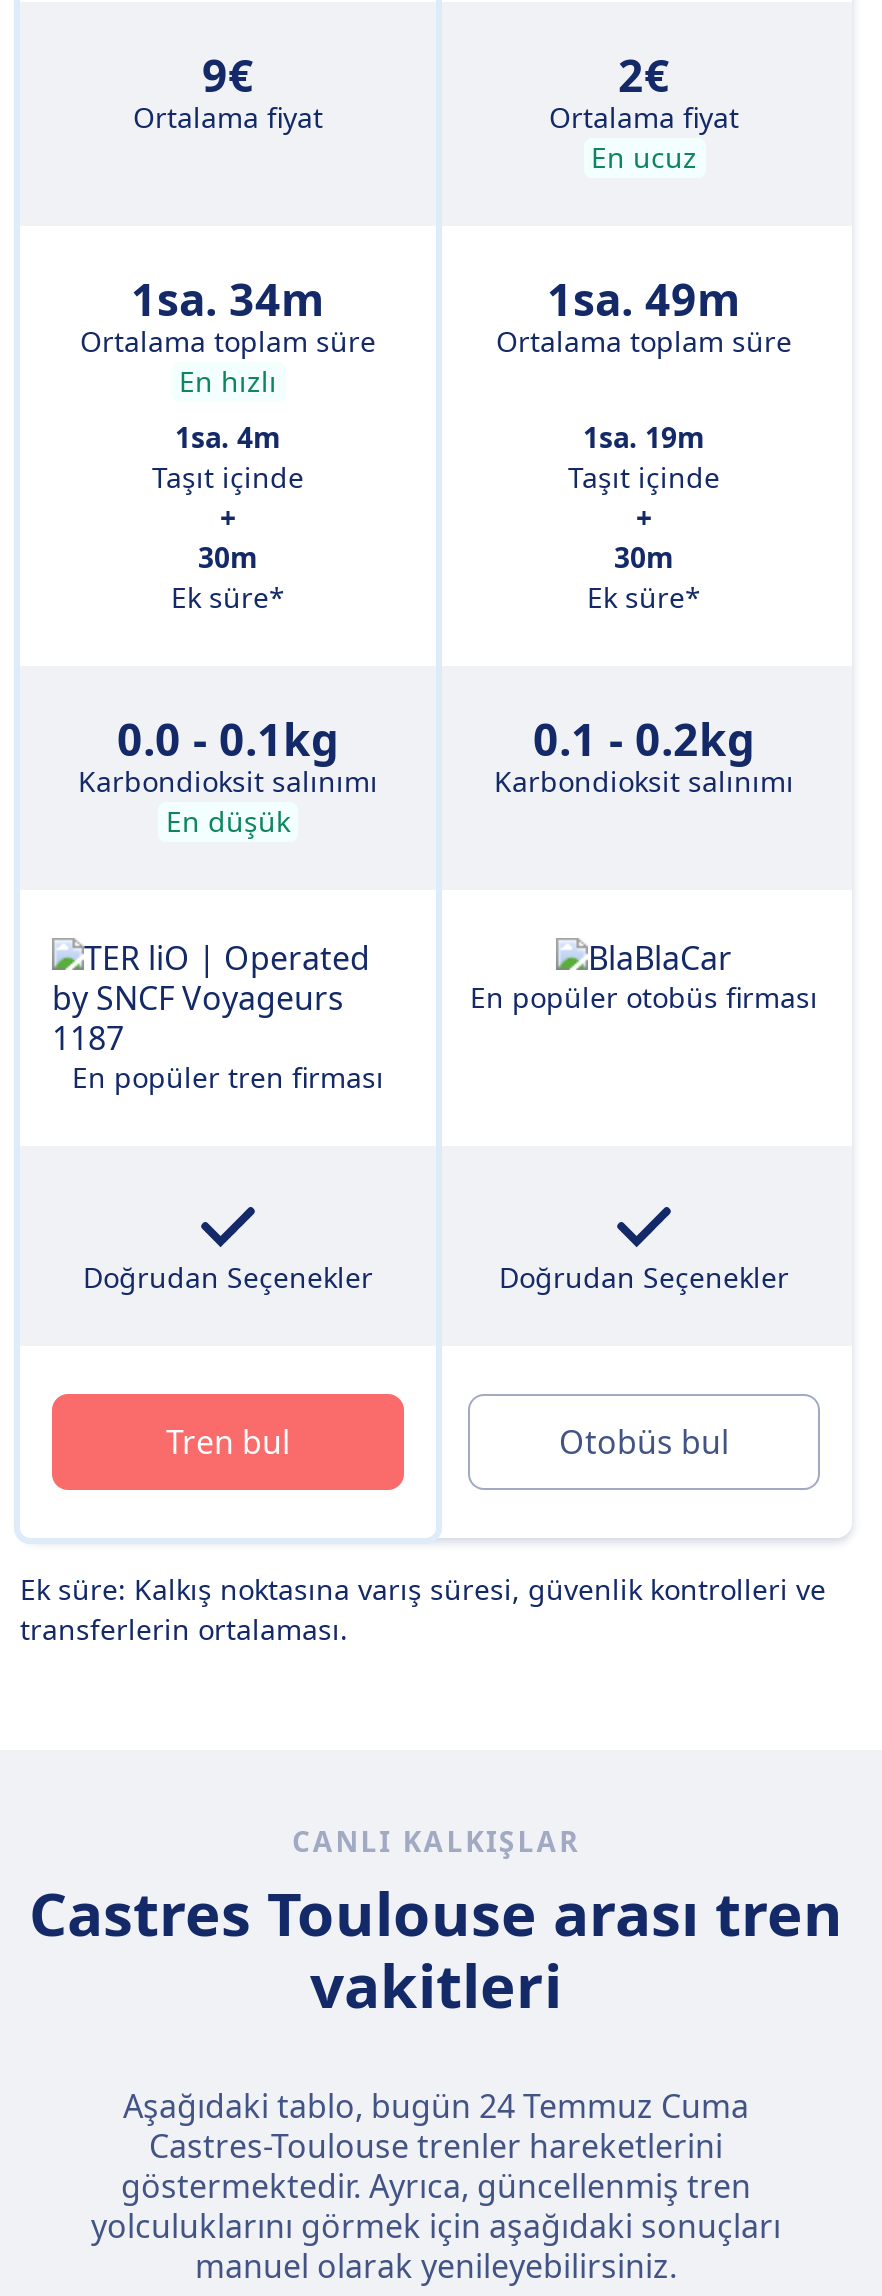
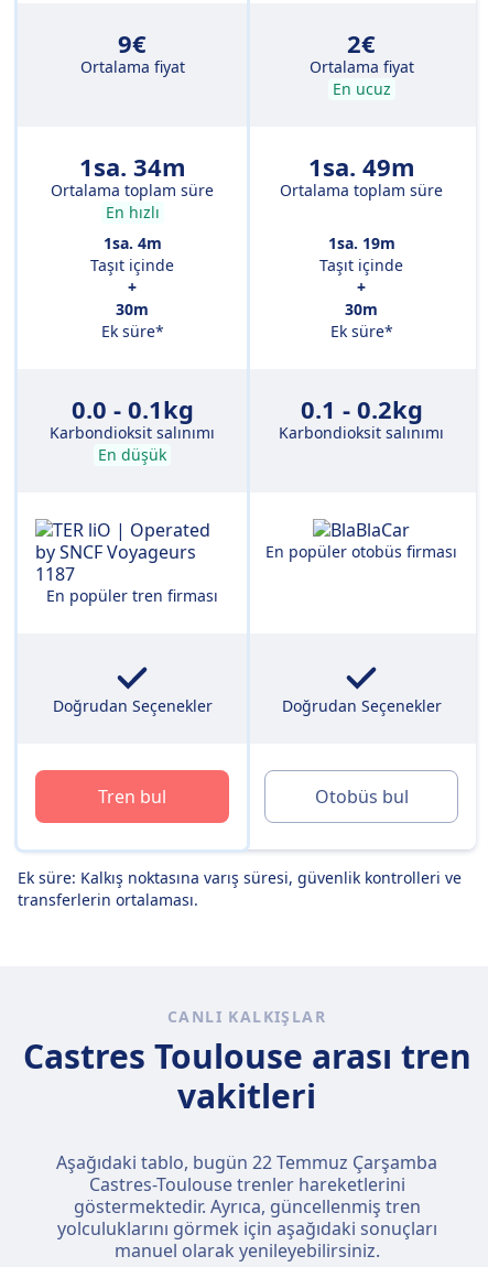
- Aşağıdaki tablo, bugün 24 Temmuz Cuma
+ Aşağıdaki tablo, bugün 22 Temmuz Çarşamba
